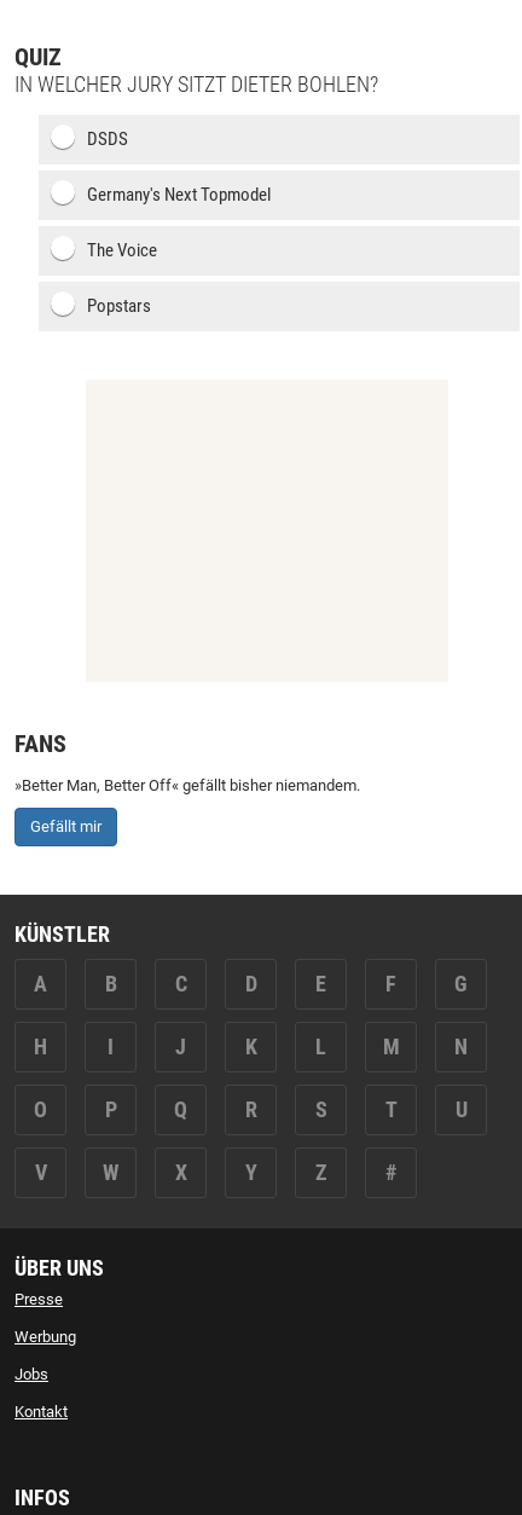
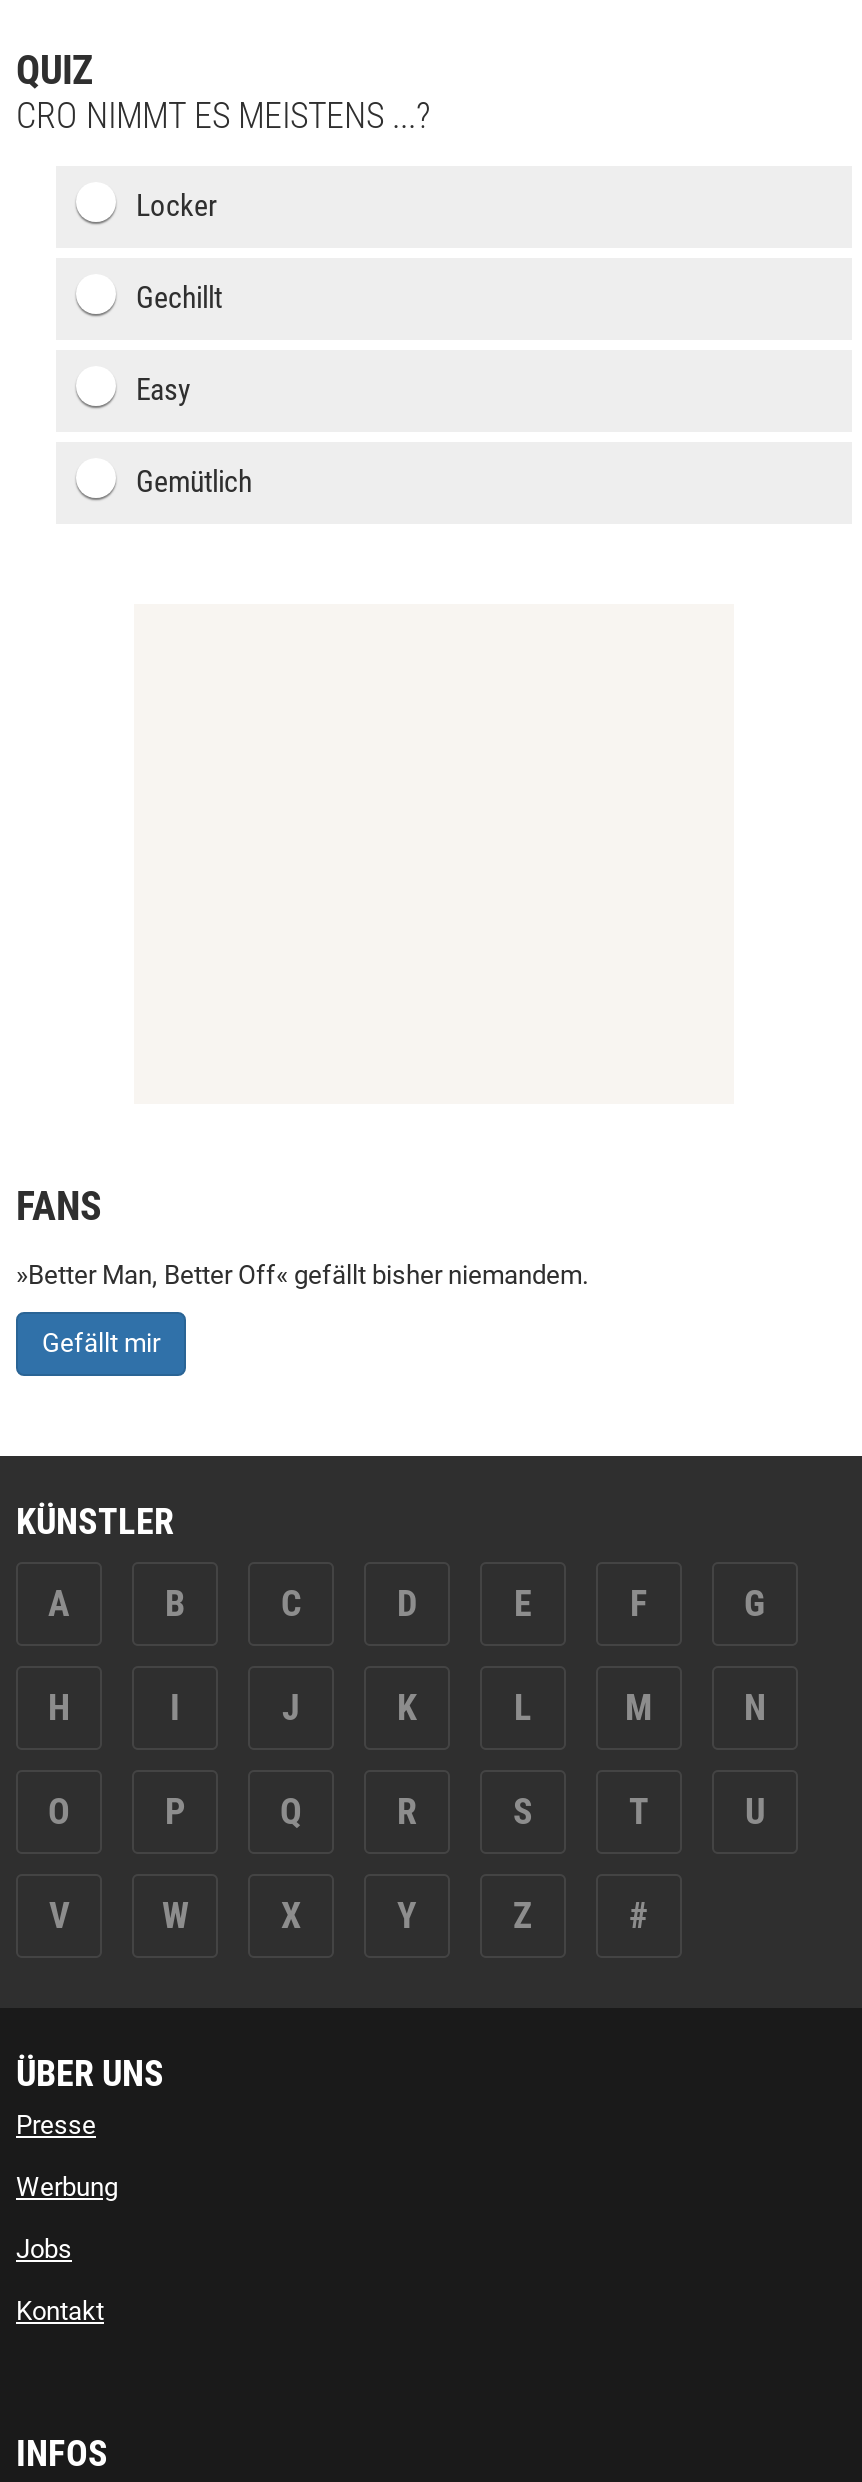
- IN WELCHER JURY SITZT DIETER BOHLEN?
+ CRO NIMMT ES MEISTENS ...?

- DSDS
+ Locker

- Germany's Next Topmodel
+ Gechillt

- The Voice
+ Easy

- Popstars
+ Gemütlich
